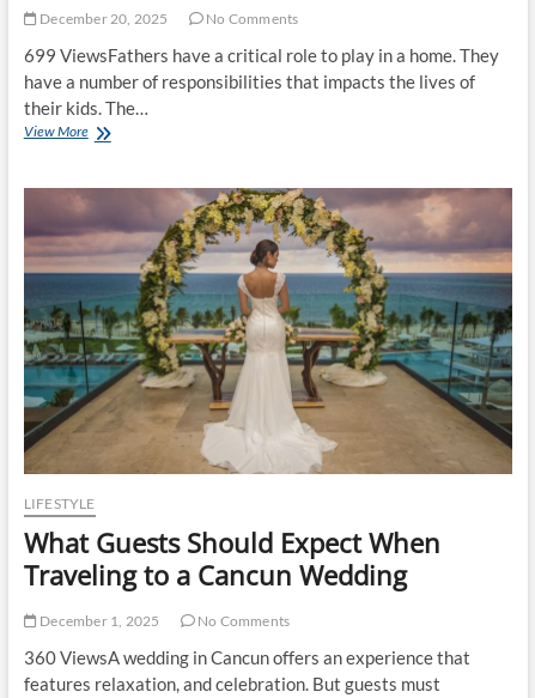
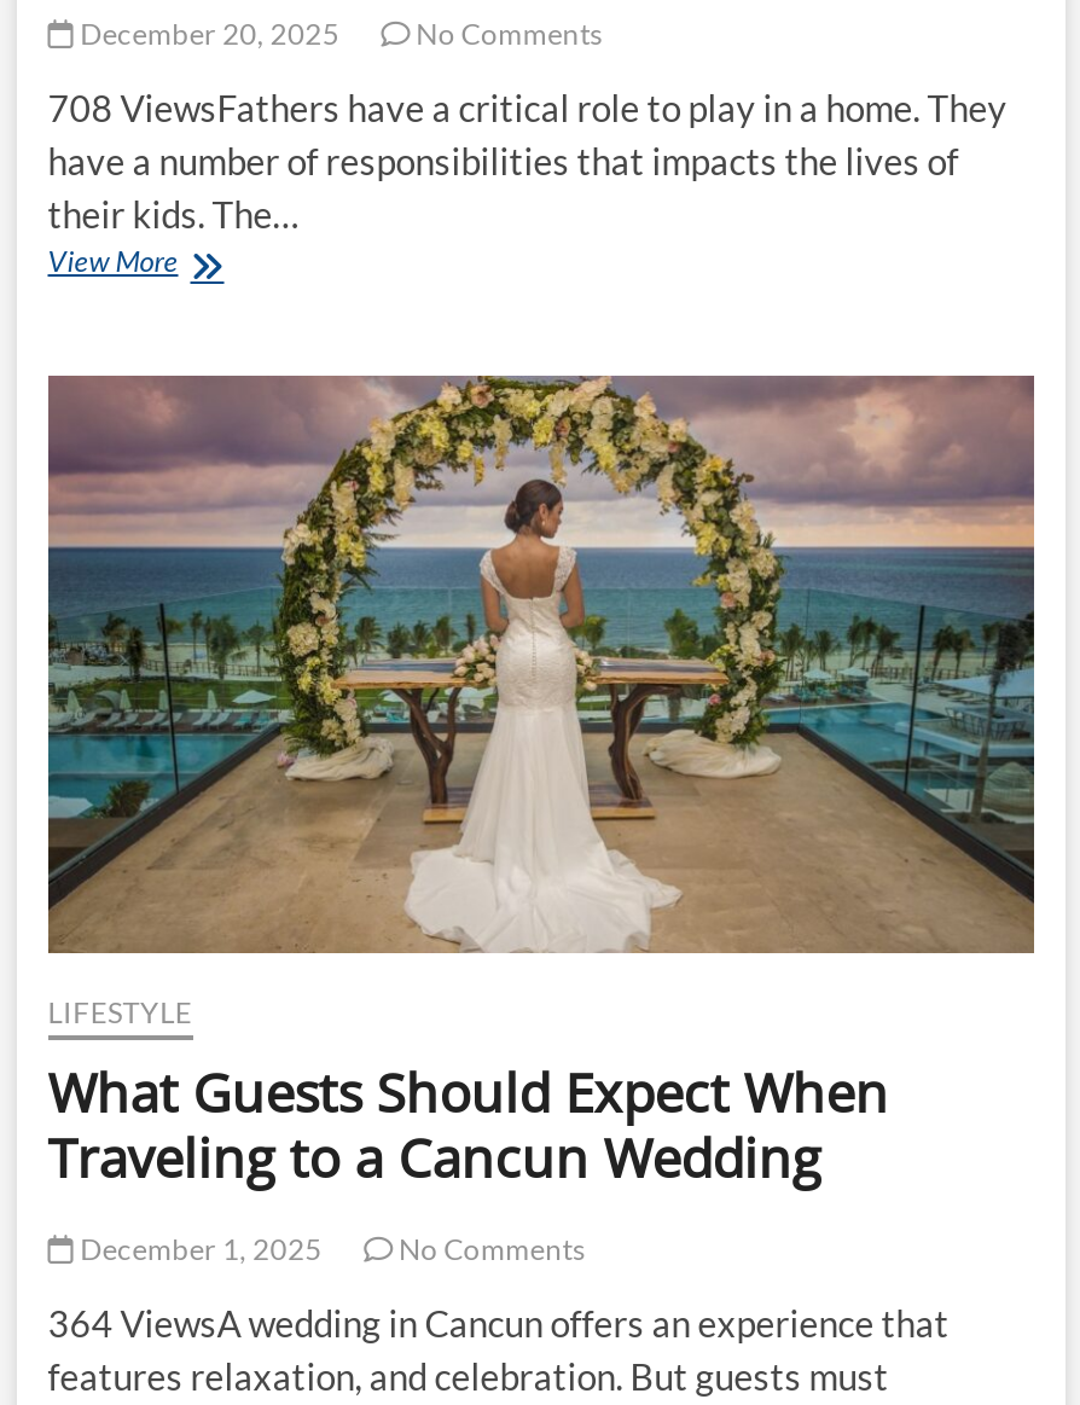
- 699 ViewsFathers have a critical role to play in a home. They
+ 708 ViewsFathers have a critical role to play in a home. They

- 360 ViewsA wedding in Cancun offers an experience that
+ 364 ViewsA wedding in Cancun offers an experience that
